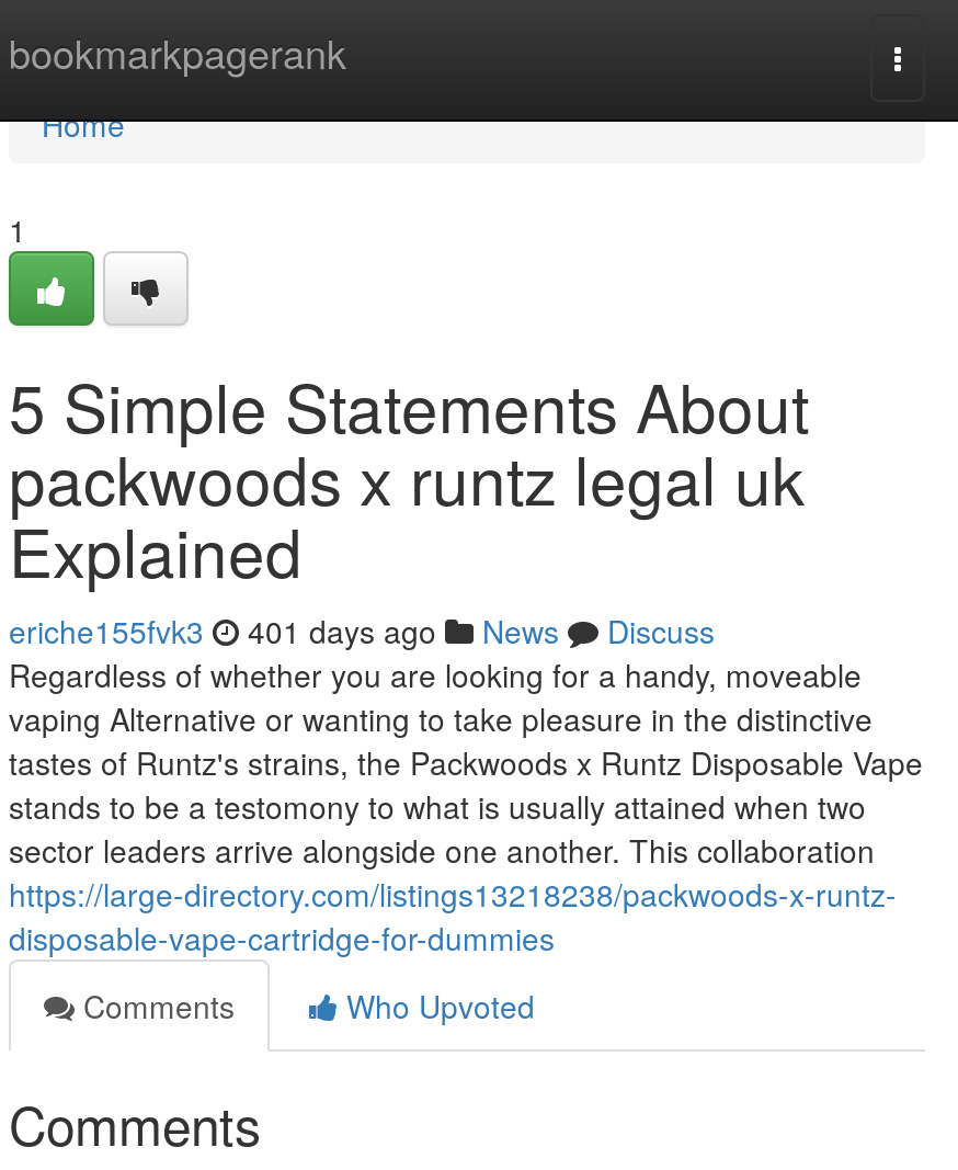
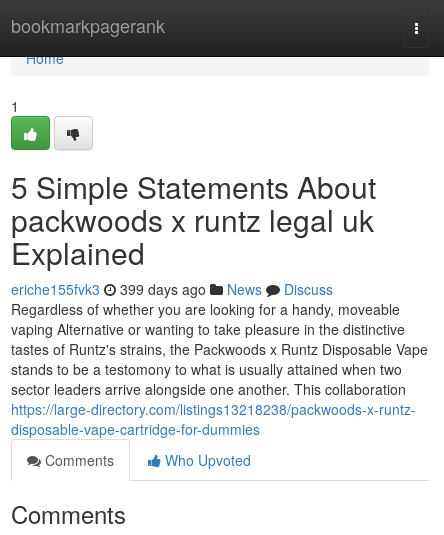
- eriche155fvk3 401 days ago News Discuss
+ eriche155fvk3 399 days ago News Discuss
